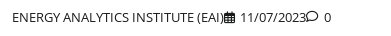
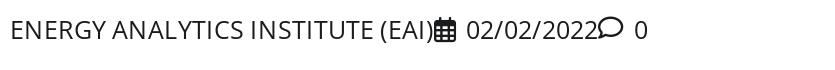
- ENERGY ANALYTICS INSTITUTE (EAI) 11/07/2023 0
+ ENERGY ANALYTICS INSTITUTE (EAI) 02/02/2022 0
